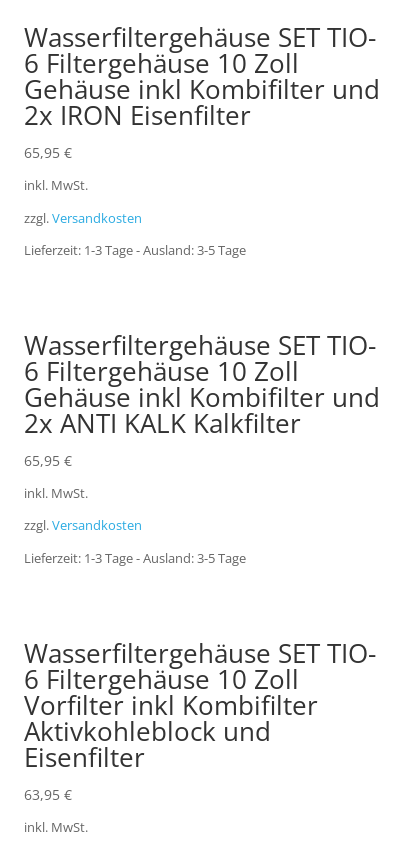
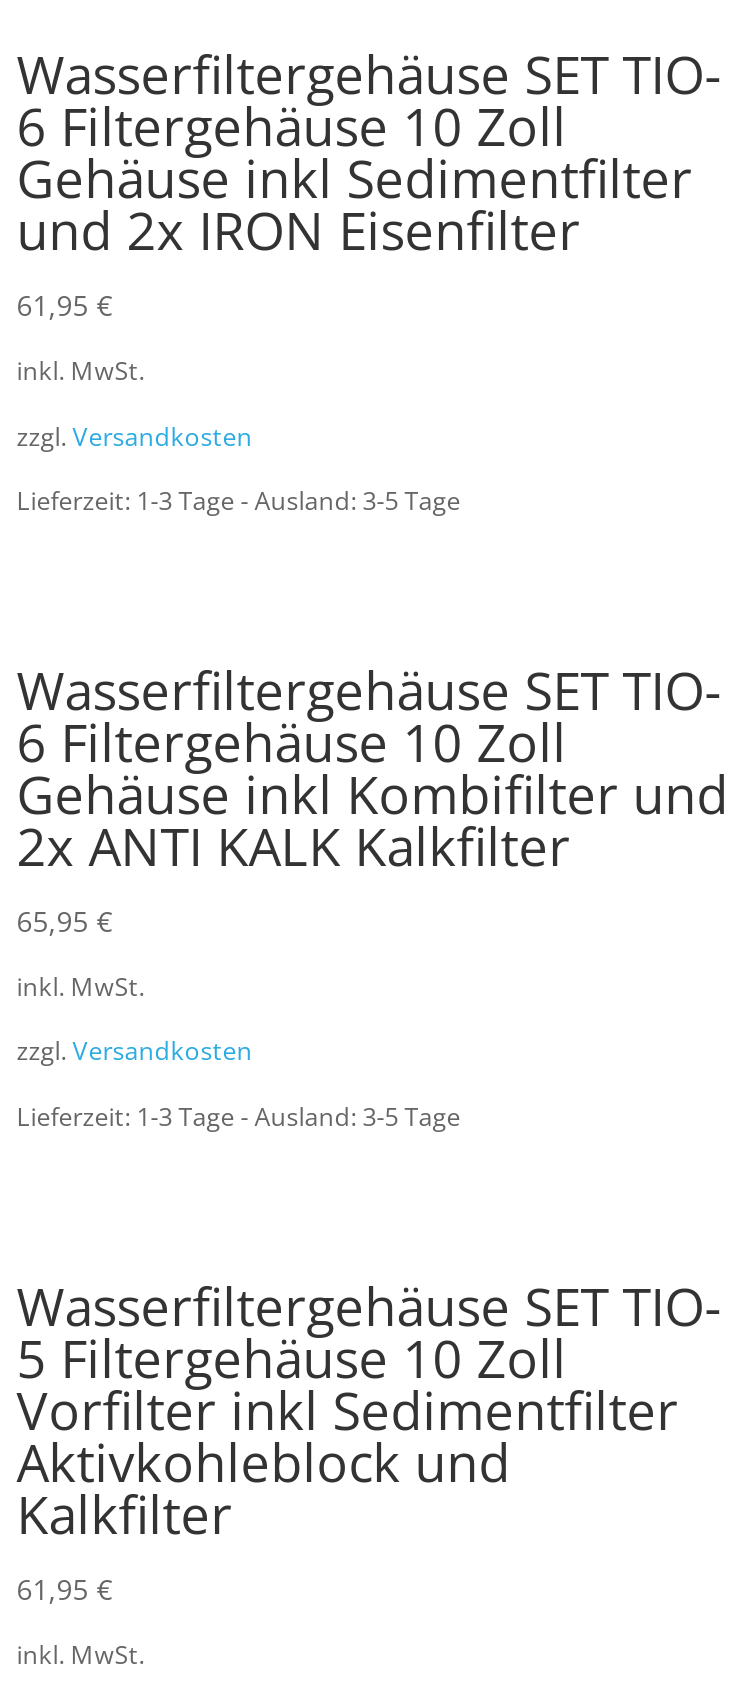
- Gehäuse inkl Kombifilter und
- 2x IRON Eisenfilter
- 65,95 €
+ Gehäuse inkl Sedimentfilter
+ und 2x IRON Eisenfilter
+ 61,95 €

- 6 Filtergehäuse 10 Zoll
+ 5 Filtergehäuse 10 Zoll

- Vorfilter inkl Kombifilter
+ Vorfilter inkl Sedimentfilter

- Eisenfilter
- 63,95 €
+ Kalkfilter
+ 61,95 €
